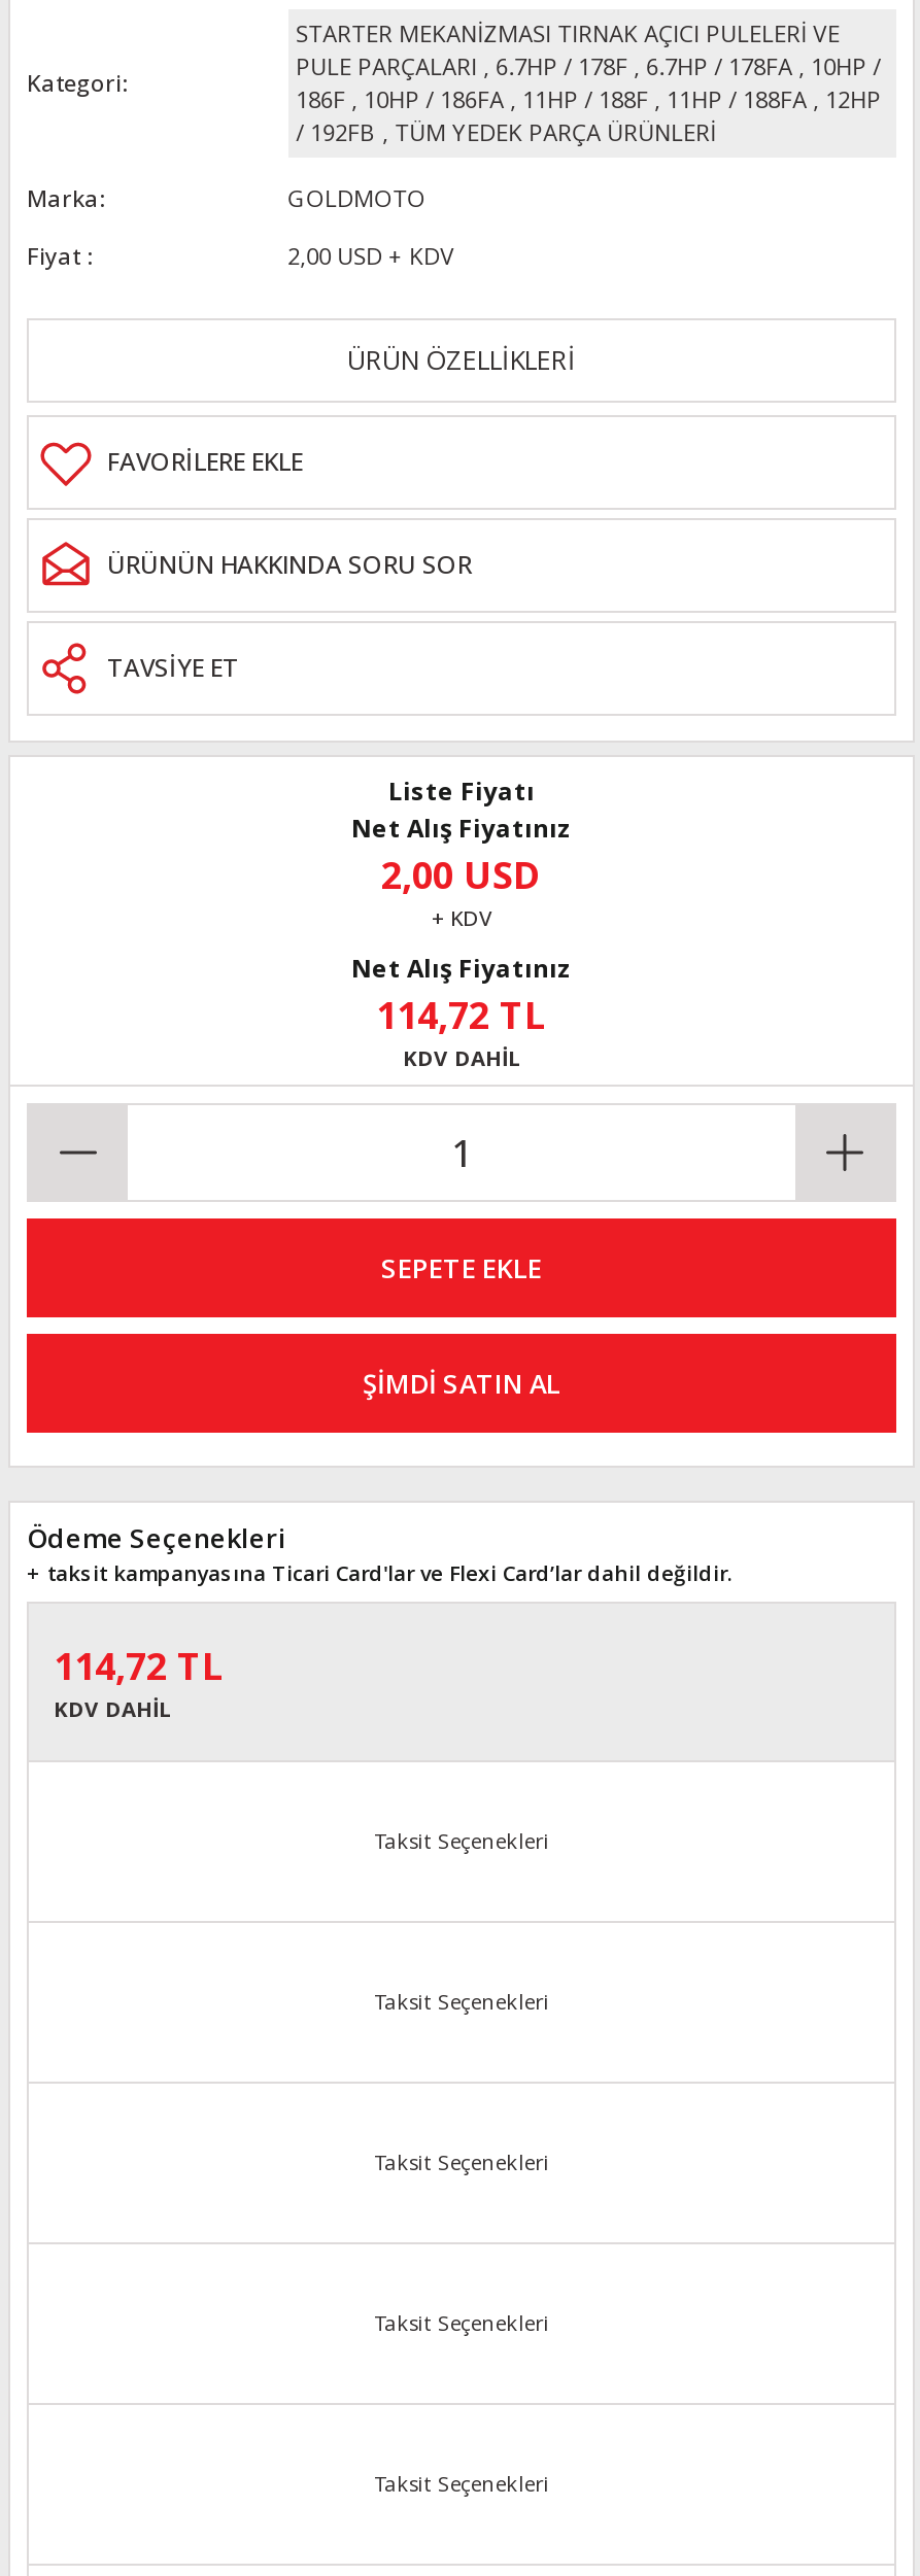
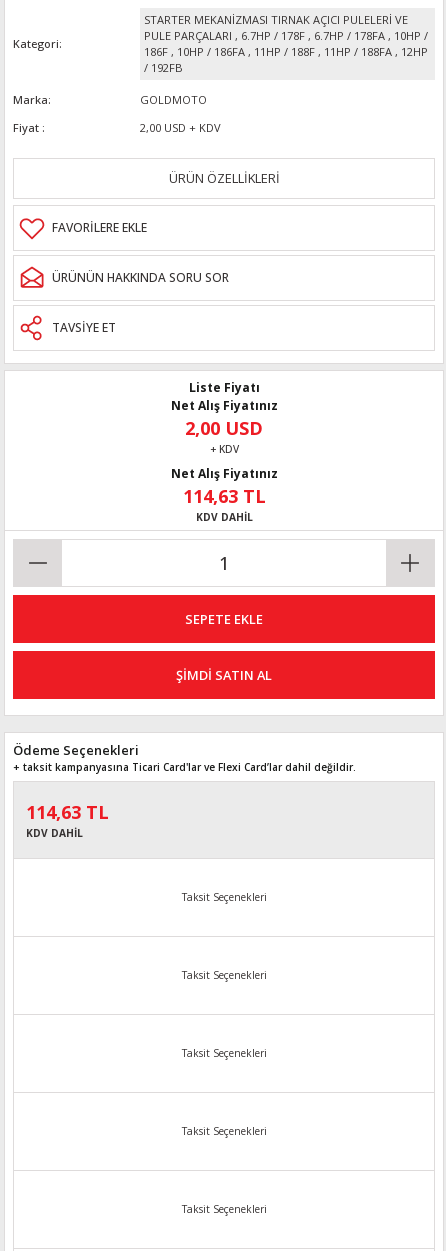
- / 192FB , TÜM YEDEK PARÇA ÜRÜNLERİ
+ / 192FB

- 114,72 TL
+ 114,63 TL

- 114,72 TL
+ 114,63 TL
